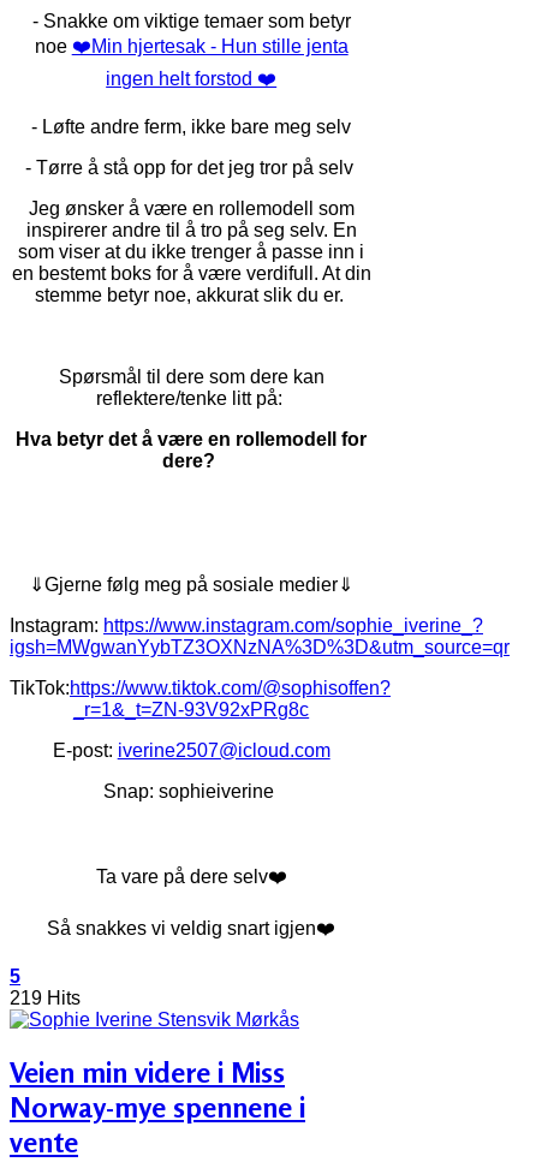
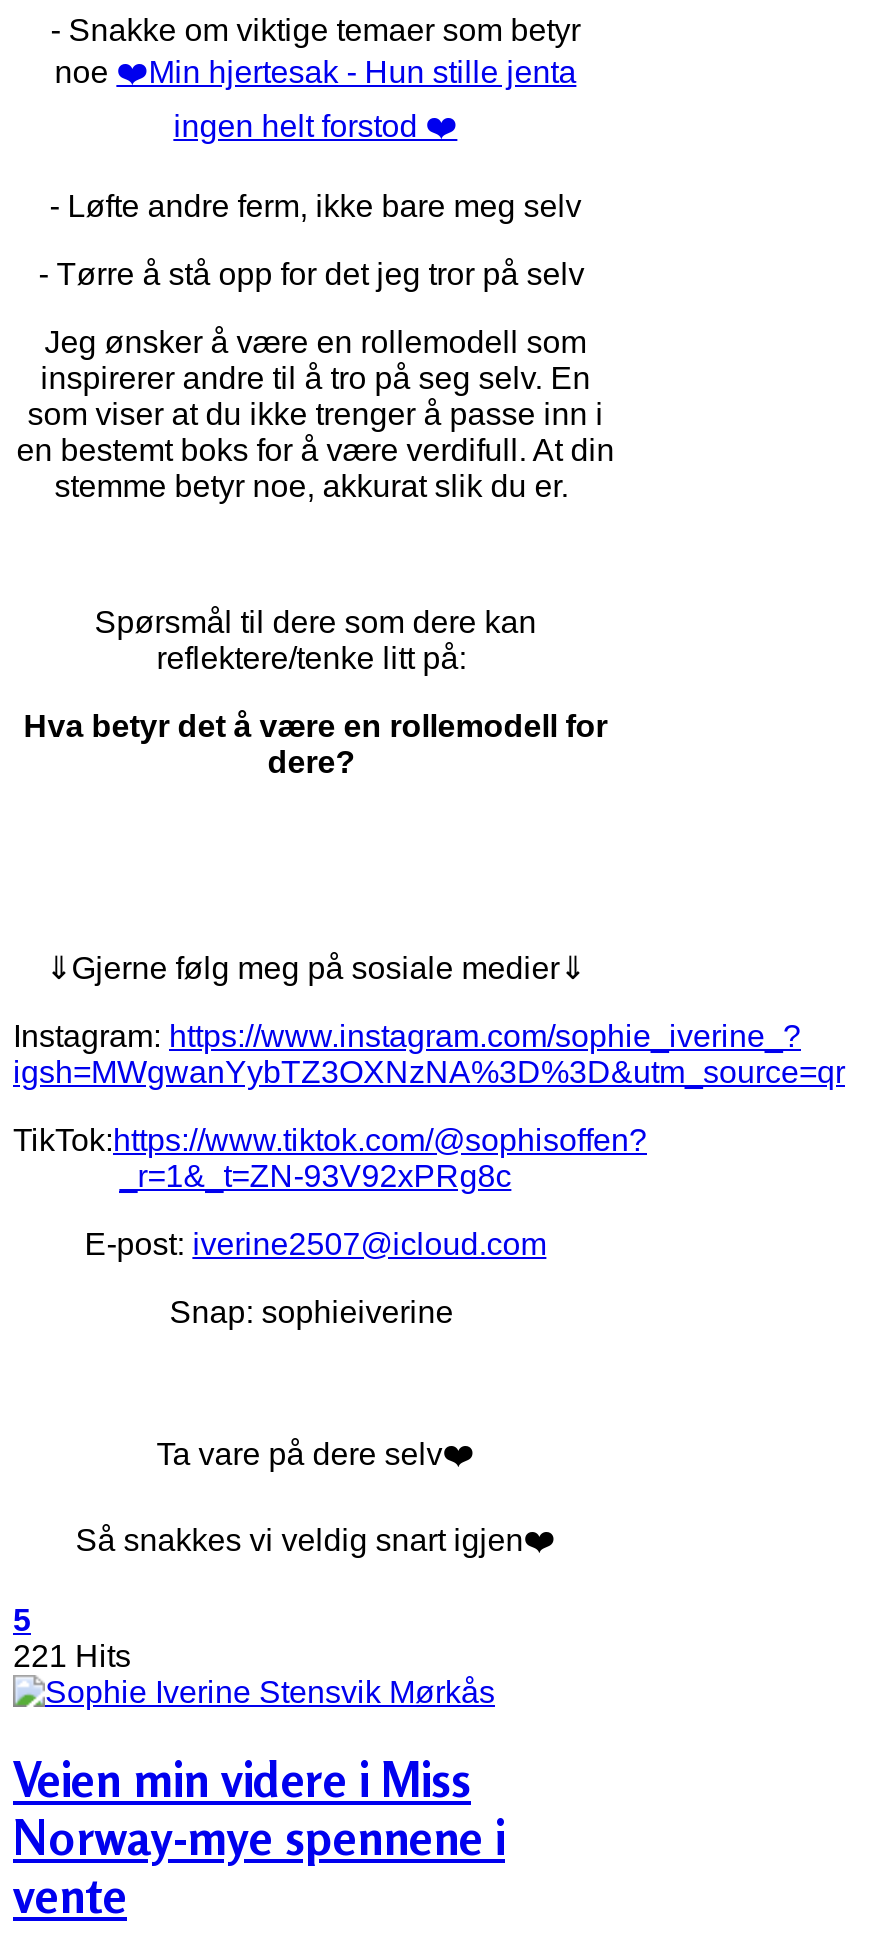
- 219 Hits
+ 221 Hits
